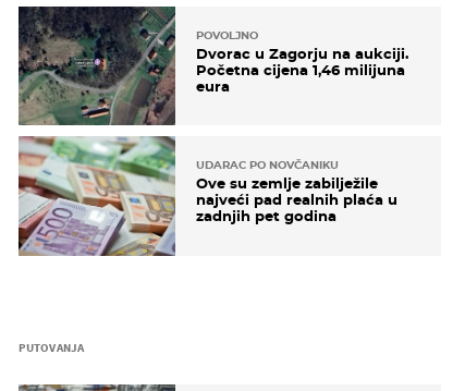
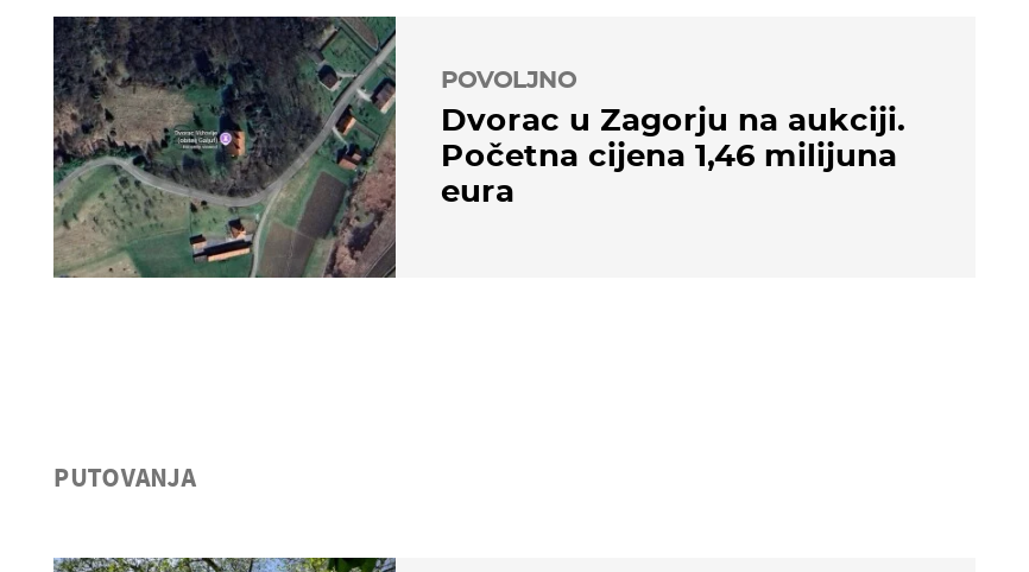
- [image]
- UDARAC PO NOVČANIKU
- Ove su zemlje zabilježile
- najveći pad realnih plaća u
- zadnjih pet godina
